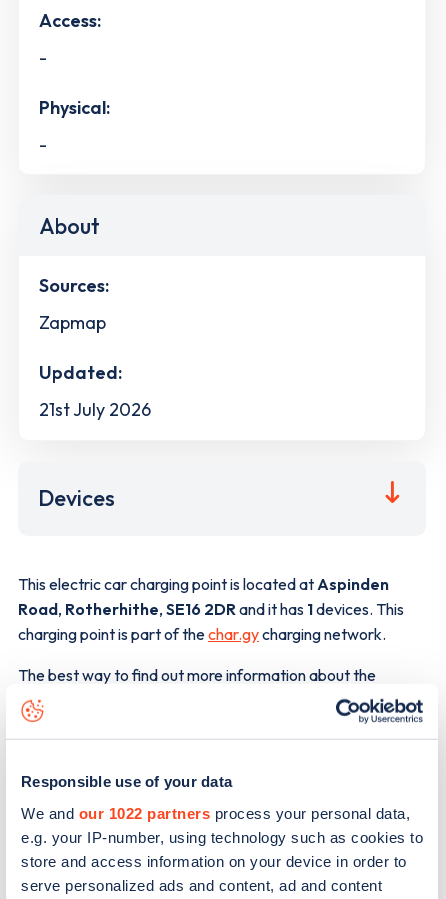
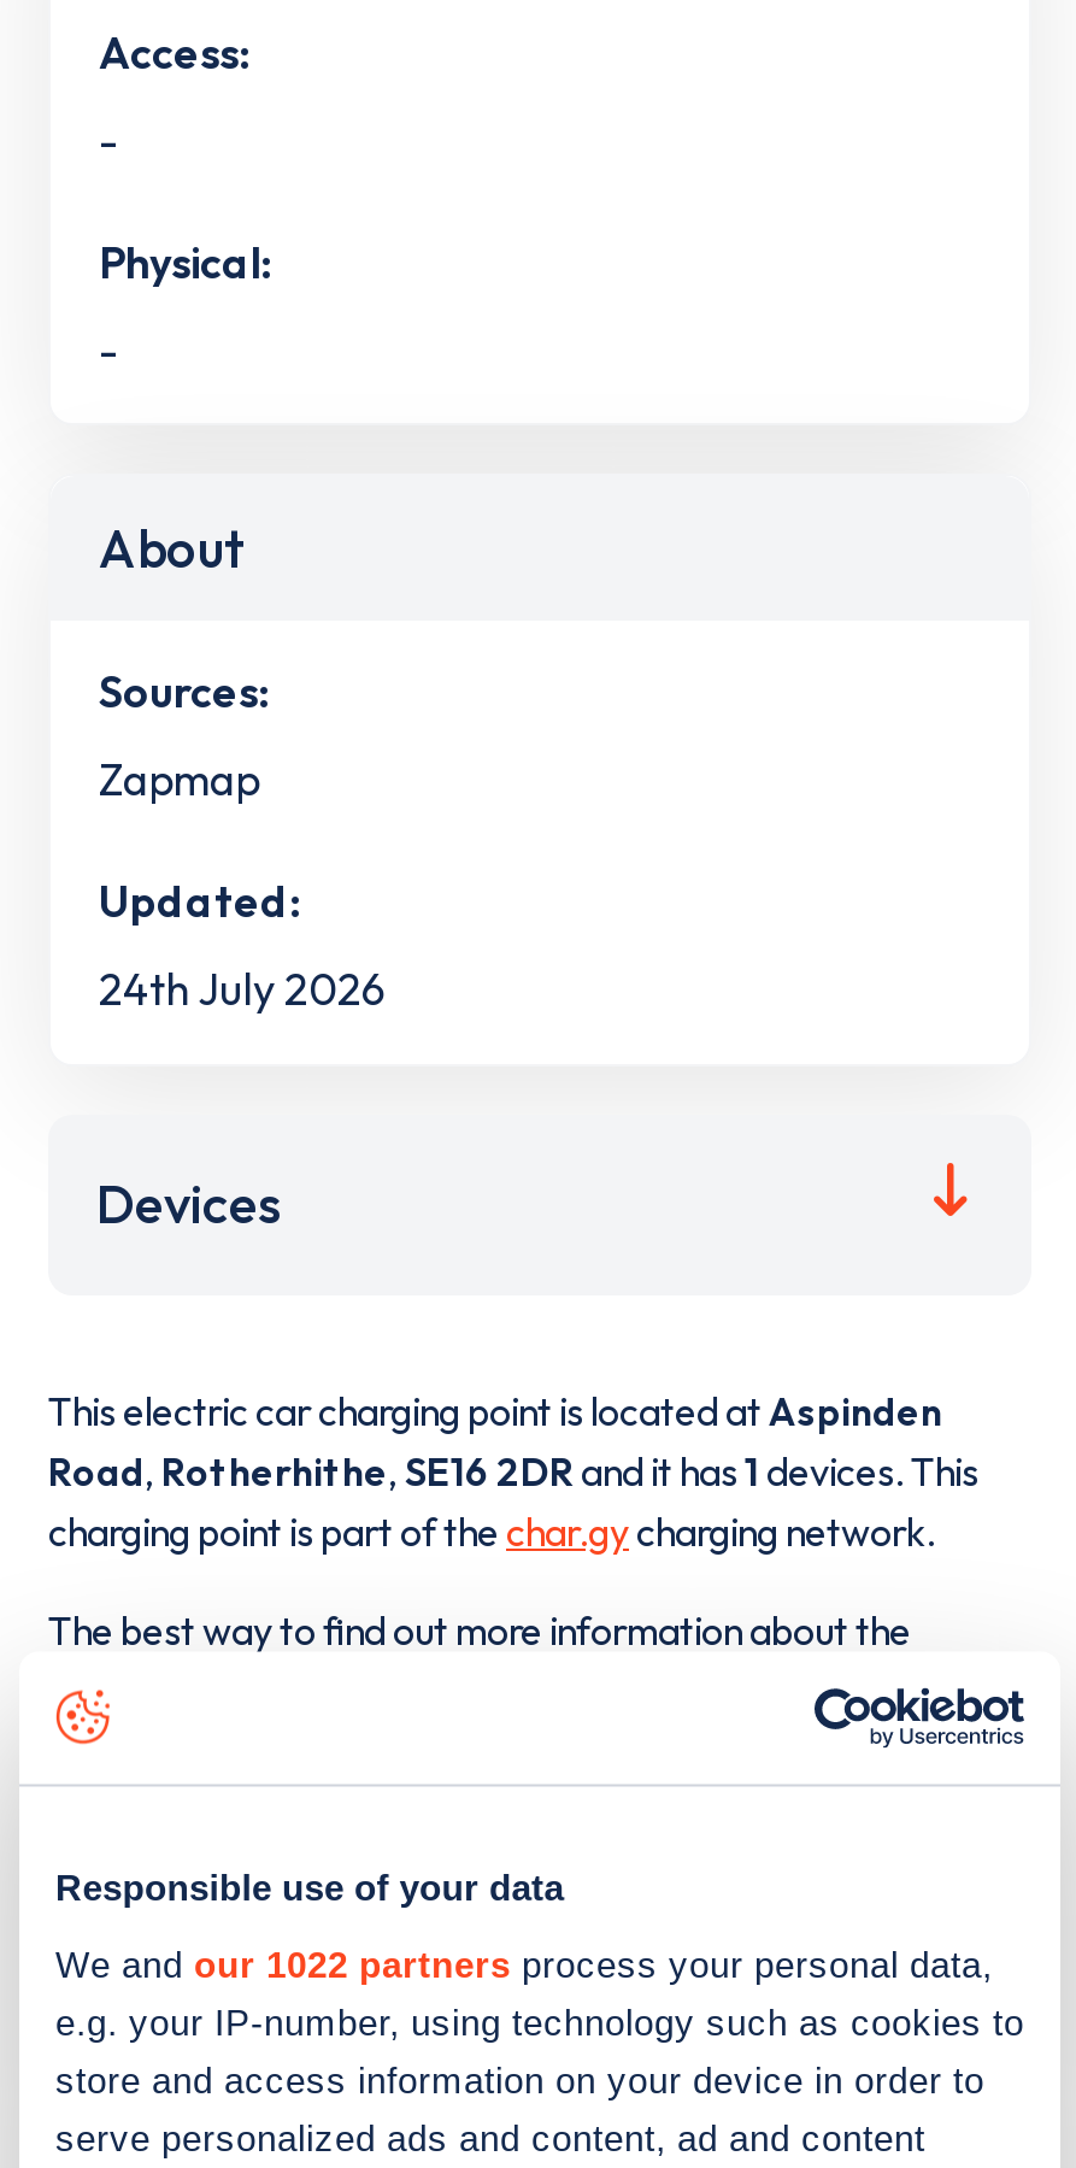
- 21st July 2026
+ 24th July 2026
